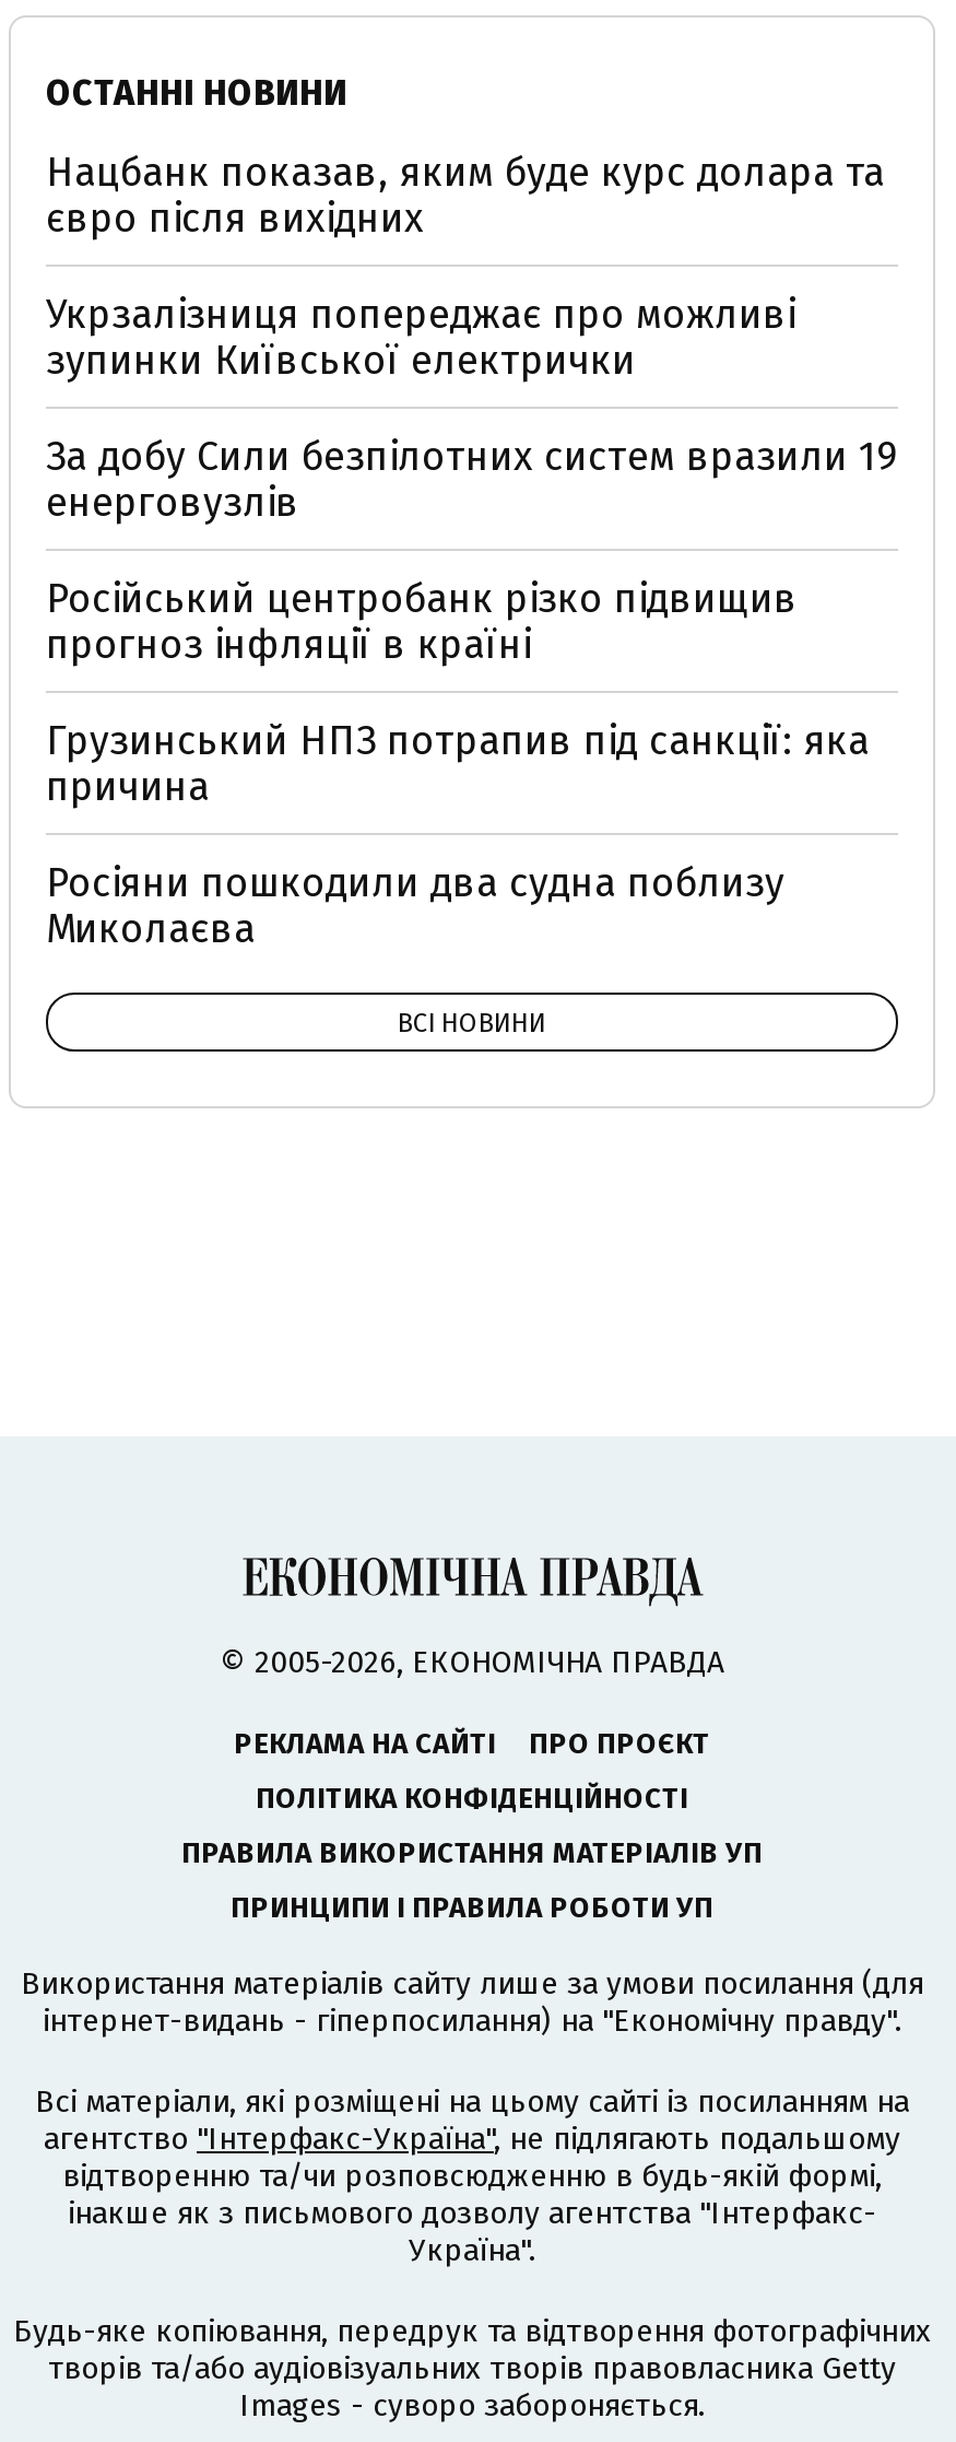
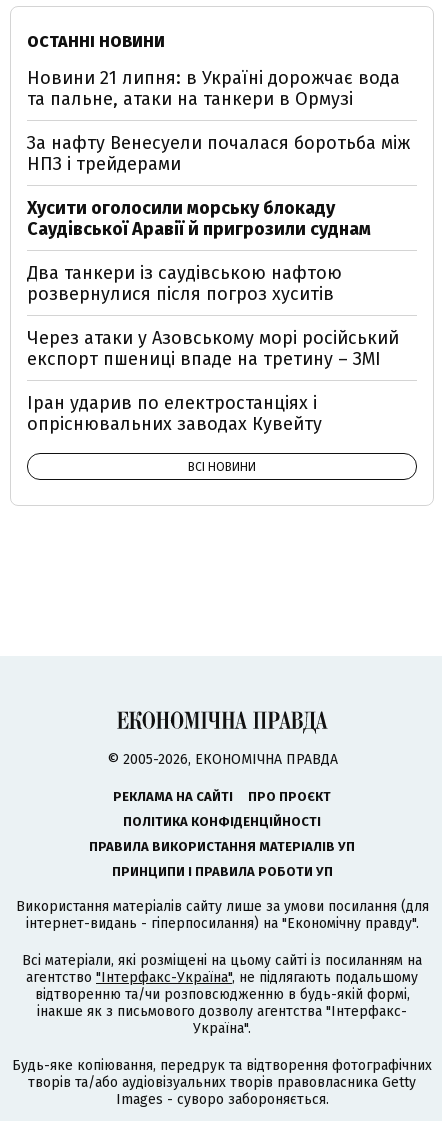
- Нацбанк показав, яким буде курс долара та
- євро після вихідних
+ Новини 21 липня: в Україні дорожчає вода
+ та пальне, атаки на танкери в Ормузі

- Укрзалізниця попереджає про можливі
- зупинки Київської електрички
+ За нафту Венесуели почалася боротьба між
+ НПЗ і трейдерами

- За добу Сили безпілотних систем вразили 19
- енерговузлів
+ Хусити оголосили морську блокаду
+ Саудівської Аравії й пригрозили суднам

- Російський центробанк різко підвищив
- прогноз інфляції в країні
+ Два танкери із саудівською нафтою
+ розвернулися після погроз хуситів

- Грузинський НПЗ потрапив під санкції: яка
- причина
+ Через атаки у Азовському морі російський
+ експорт пшениці впаде на третину – ЗМІ

- Росіяни пошкодили два судна поблизу
- Миколаєва
+ Іран ударив по електростанціях і
+ опріснювальних заводах Кувейту
